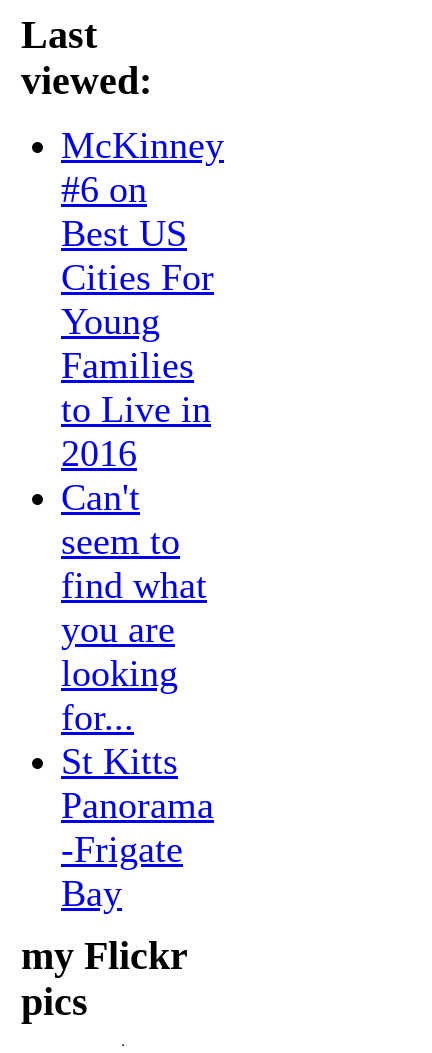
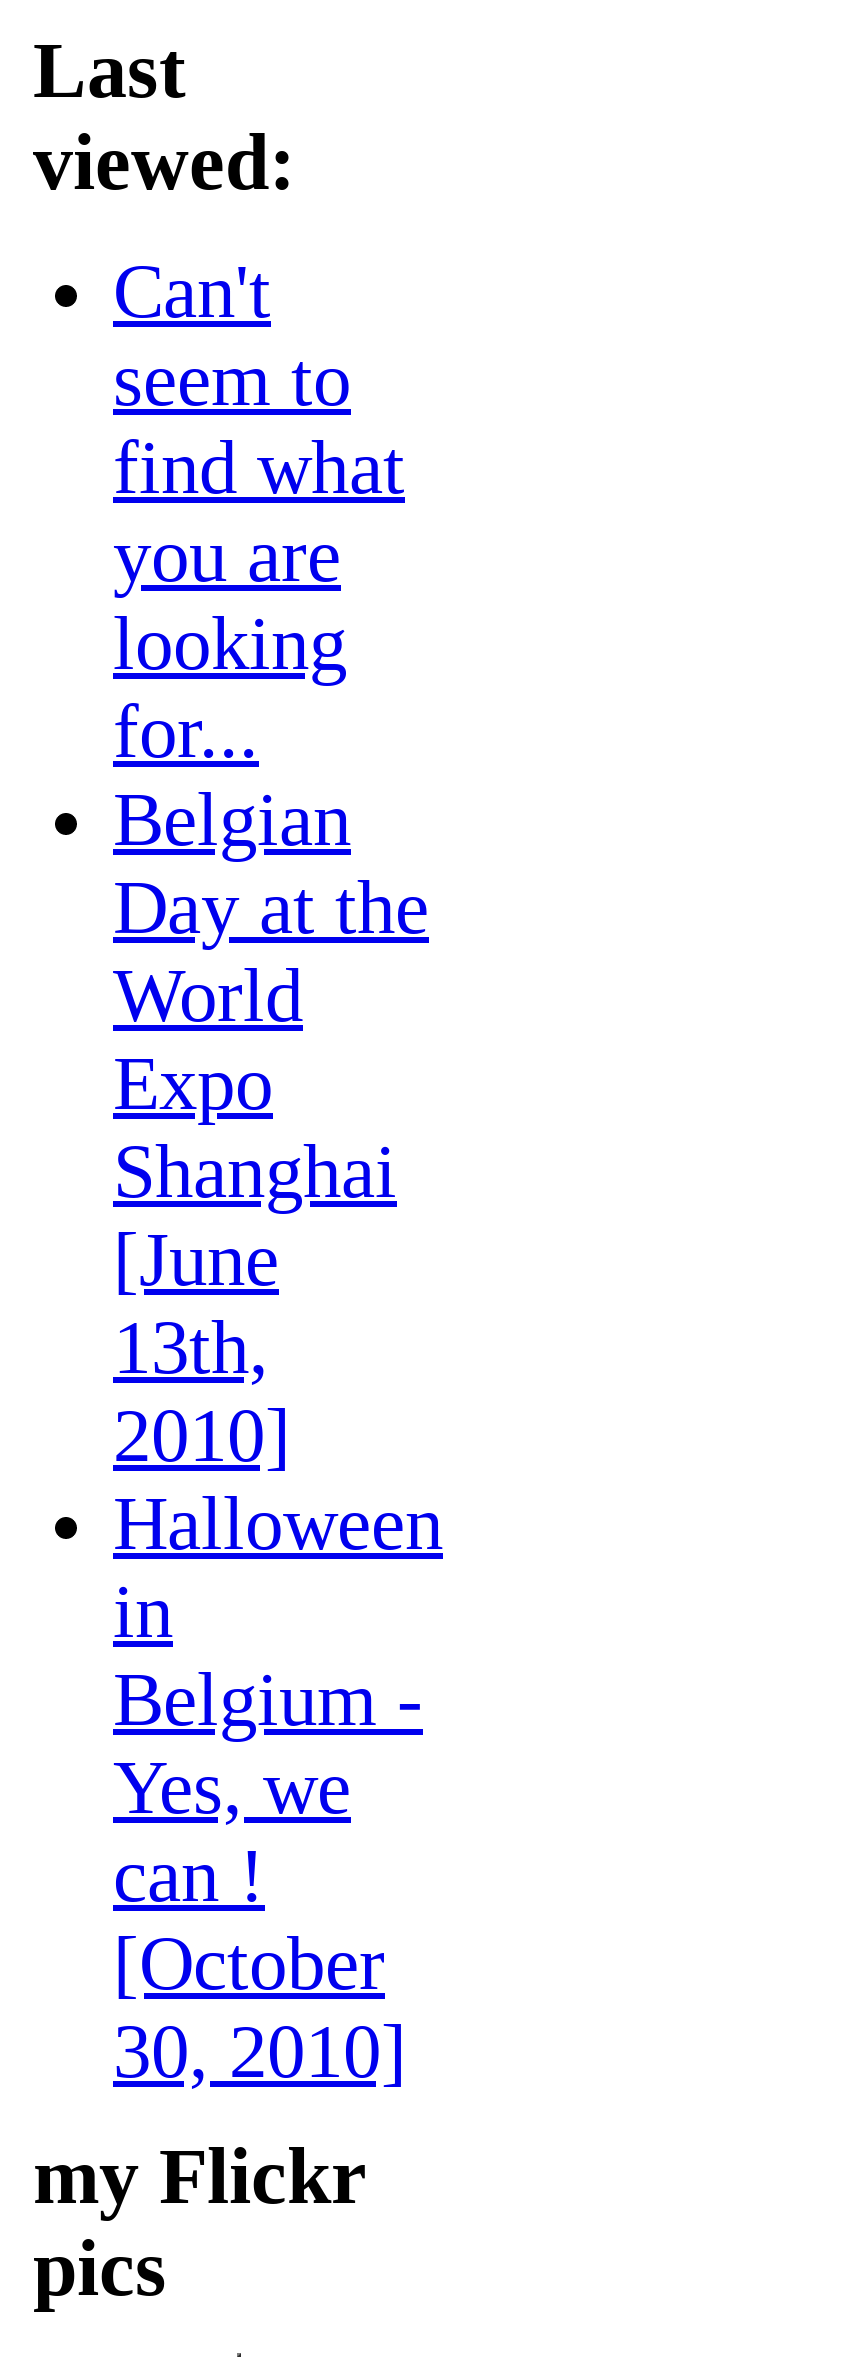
- McKinney
- #6 on
- Best US
- Cities For
- Young
- Families
- to Live in
- 2016

moved up: Can't | seem to | find what | you are | looking | for...

- St Kitts
- Panorama
- -Frigate
- Bay
+ Belgian
+ Day at the
+ World
+ Expo
+ Shanghai
+ [June
+ 13th,
+ 2010]
+ Halloween
+ in
+ Belgium -
+ Yes, we
+ can !
+ [October
+ 30, 2010]
